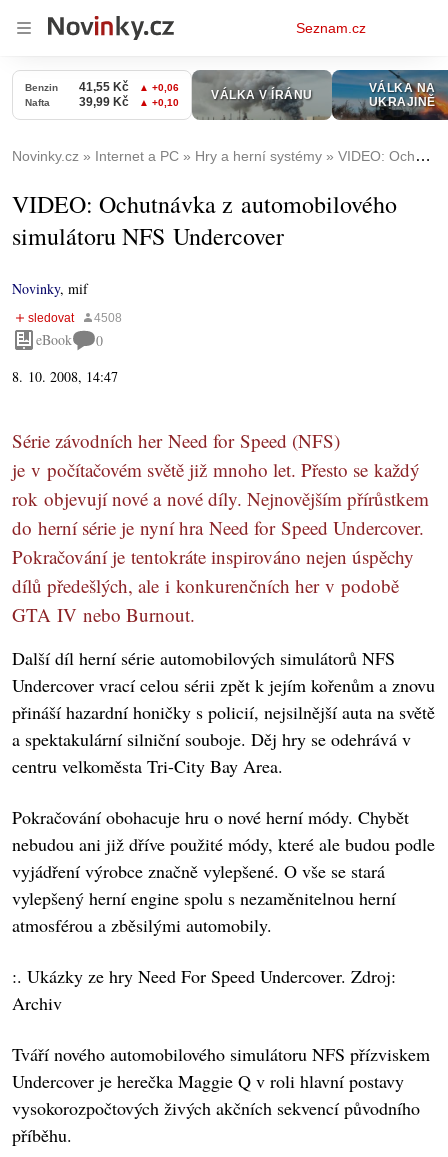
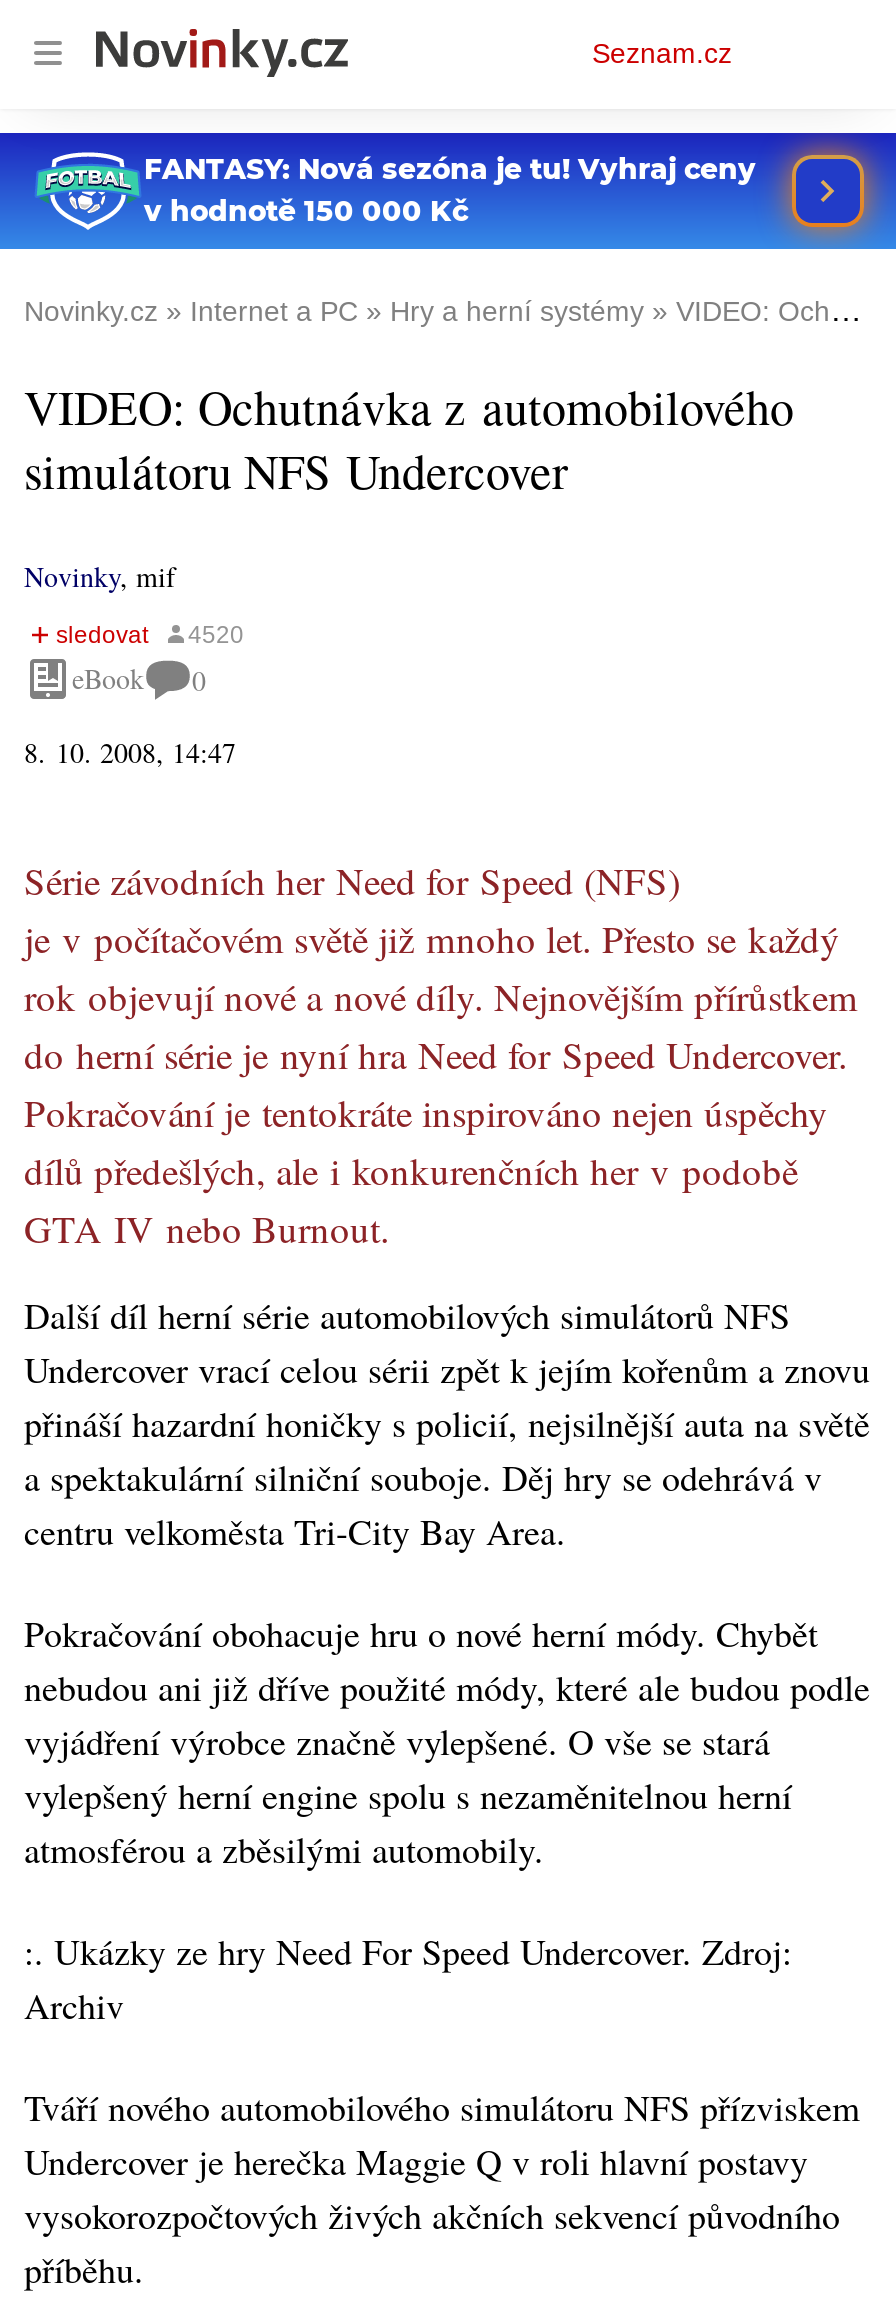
- [image]
+ [image]
